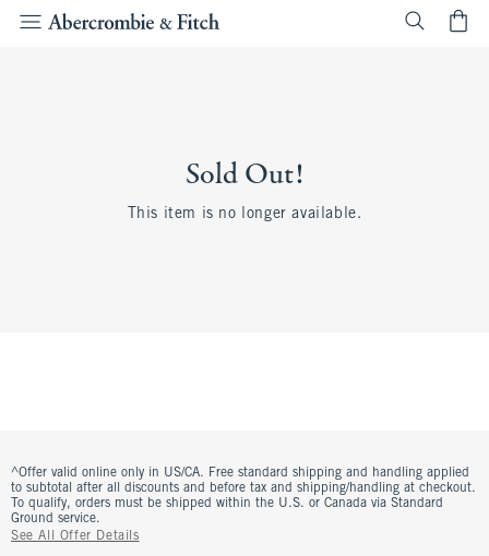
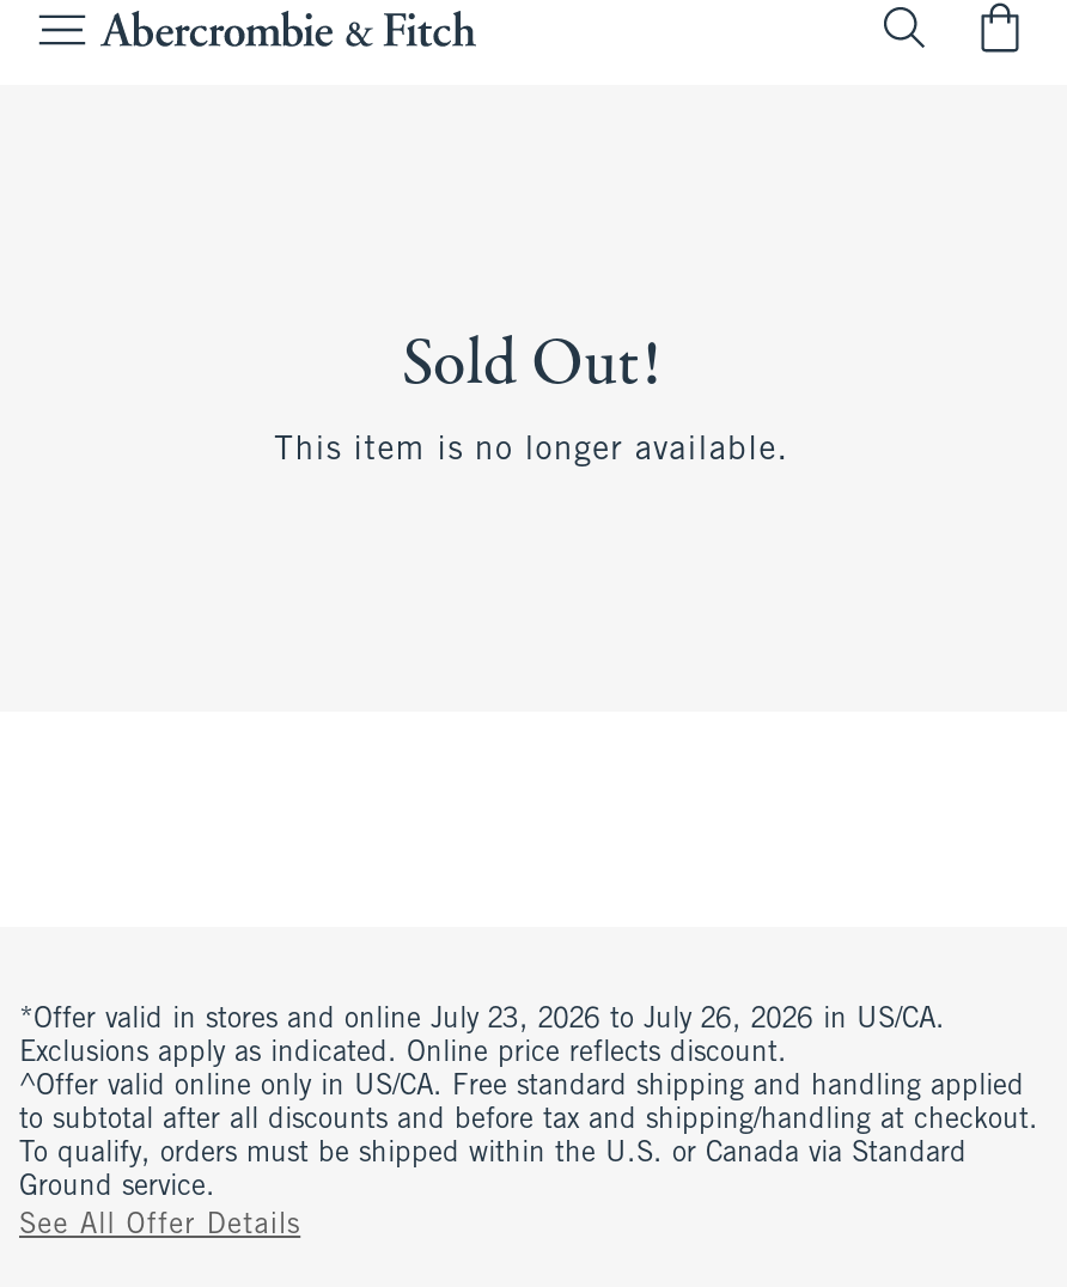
+ *Offer valid in stores and online July 23, 2026 to July 26, 2026 in US/CA.
+ Exclusions apply as indicated. Online price reflects discount.
